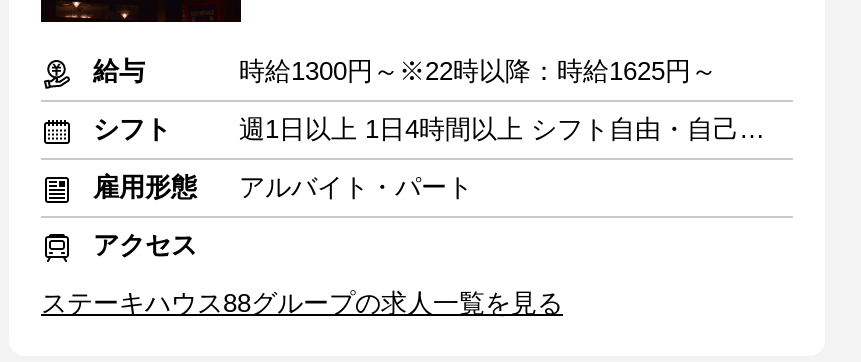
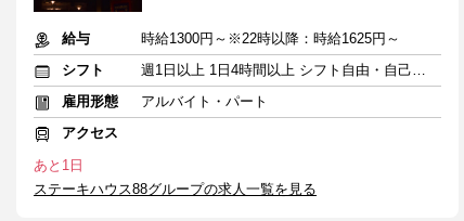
+ あと1日
